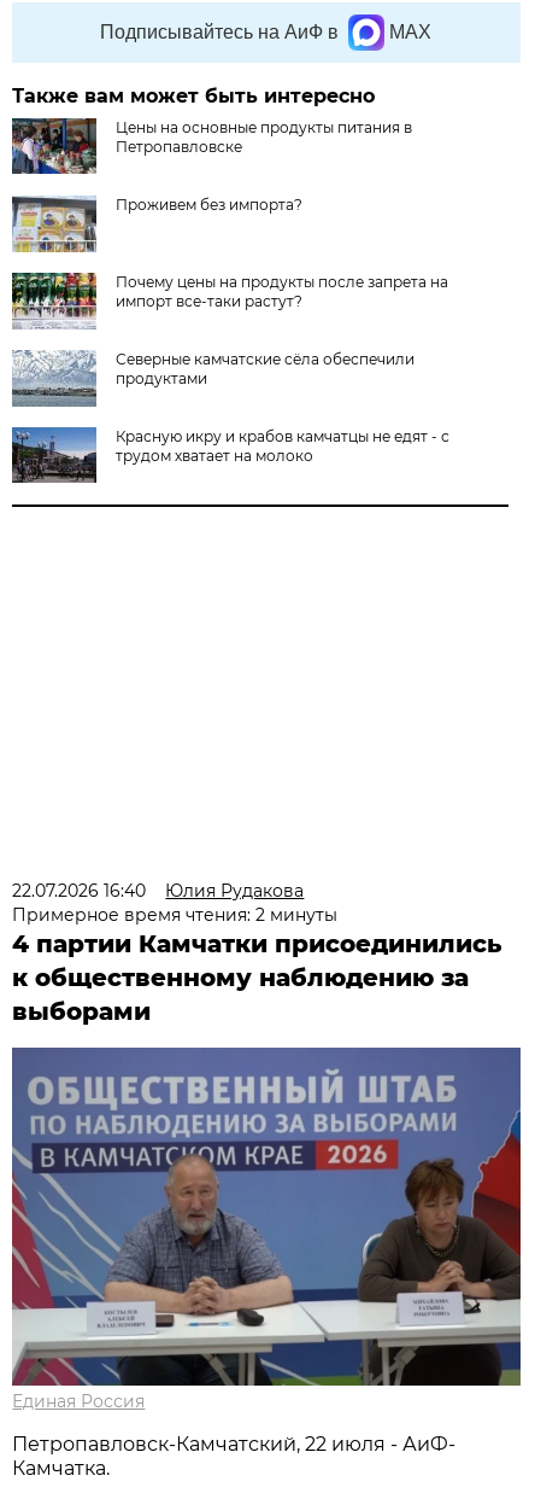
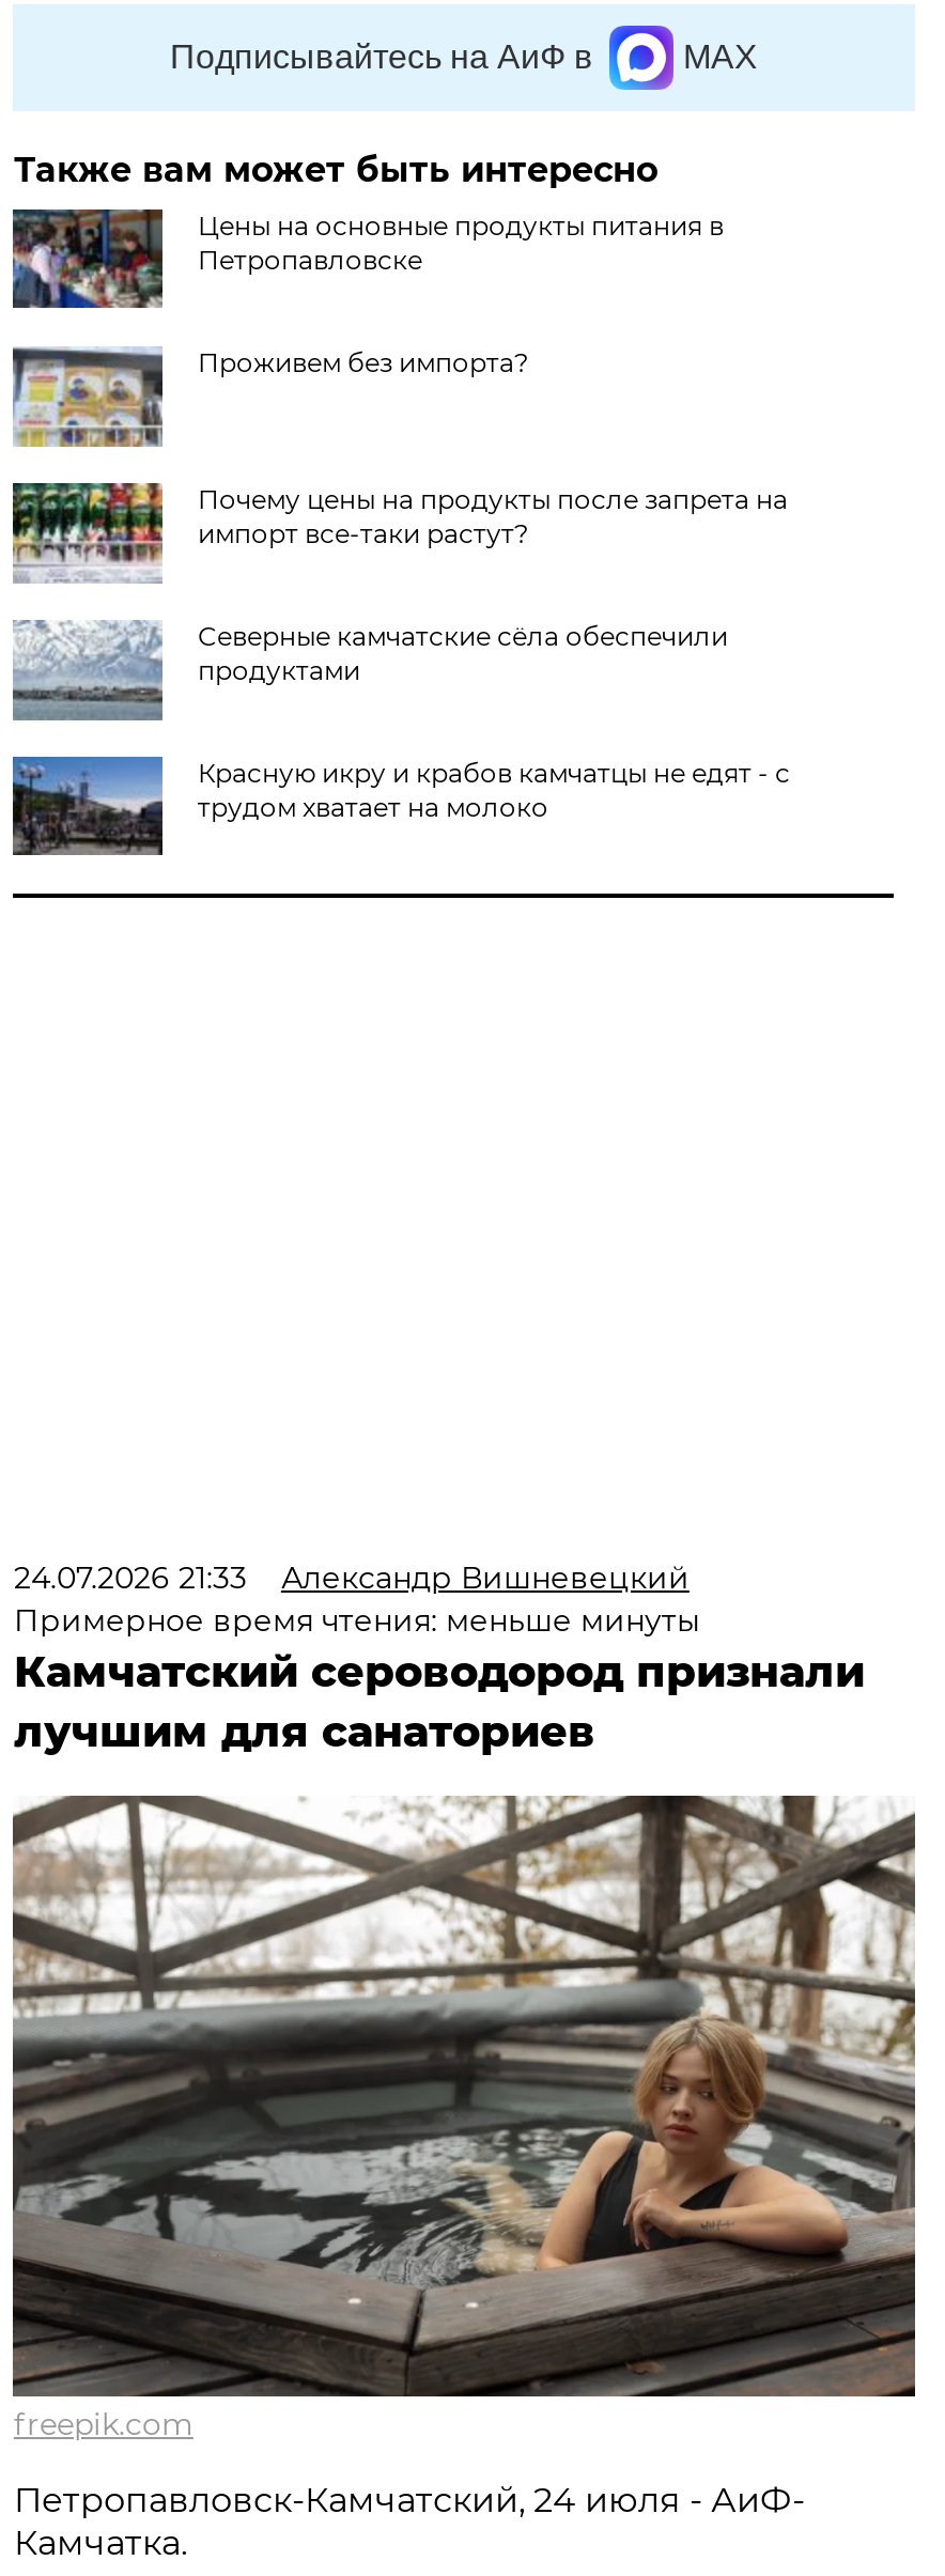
- 22.07.2026 16:40
- Юлия Рудакова
- Примерное время чтения: 2 минуты
- 4 партии Камчатки присоединились
- к общественному наблюдению за
- выборами
+ 24.07.2026 21:33
+ Александр Вишневецкий
+ Примерное время чтения: меньше минуты
+ Камчатский сероводород признали
+ лучшим для санаториев

- [image]
- Единая Россия
+ [image]
+ freepik.com

- Петропавловск-Камчатский, 22 июля - АиФ-
+ Петропавловск-Камчатский, 24 июля - АиФ-
